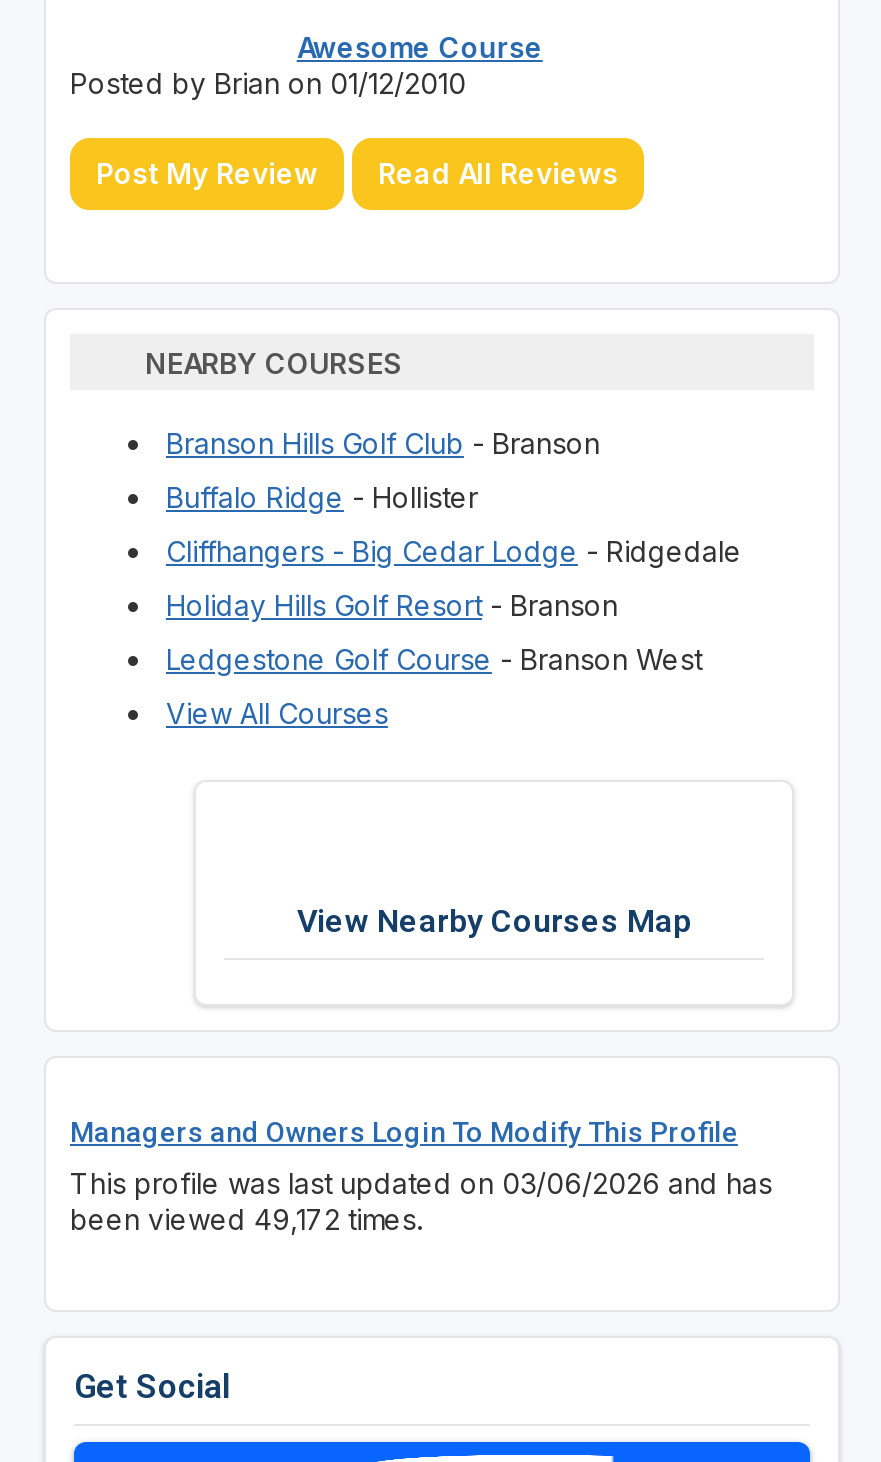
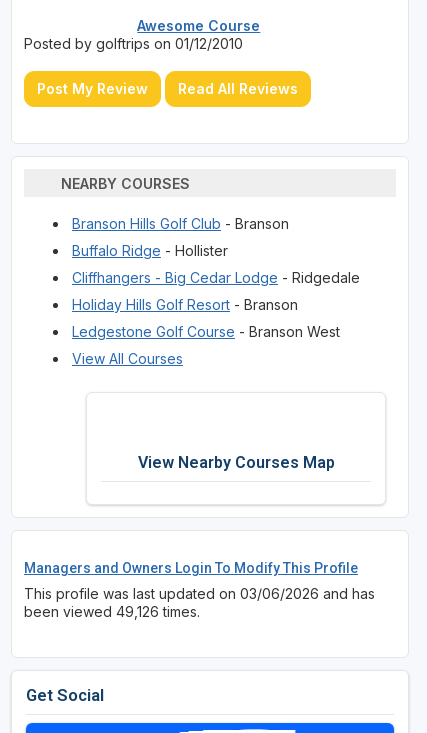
- Posted by Brian on 01/12/2010
+ Posted by golftrips on 01/12/2010

- been viewed 49,172 times.
+ been viewed 49,126 times.
